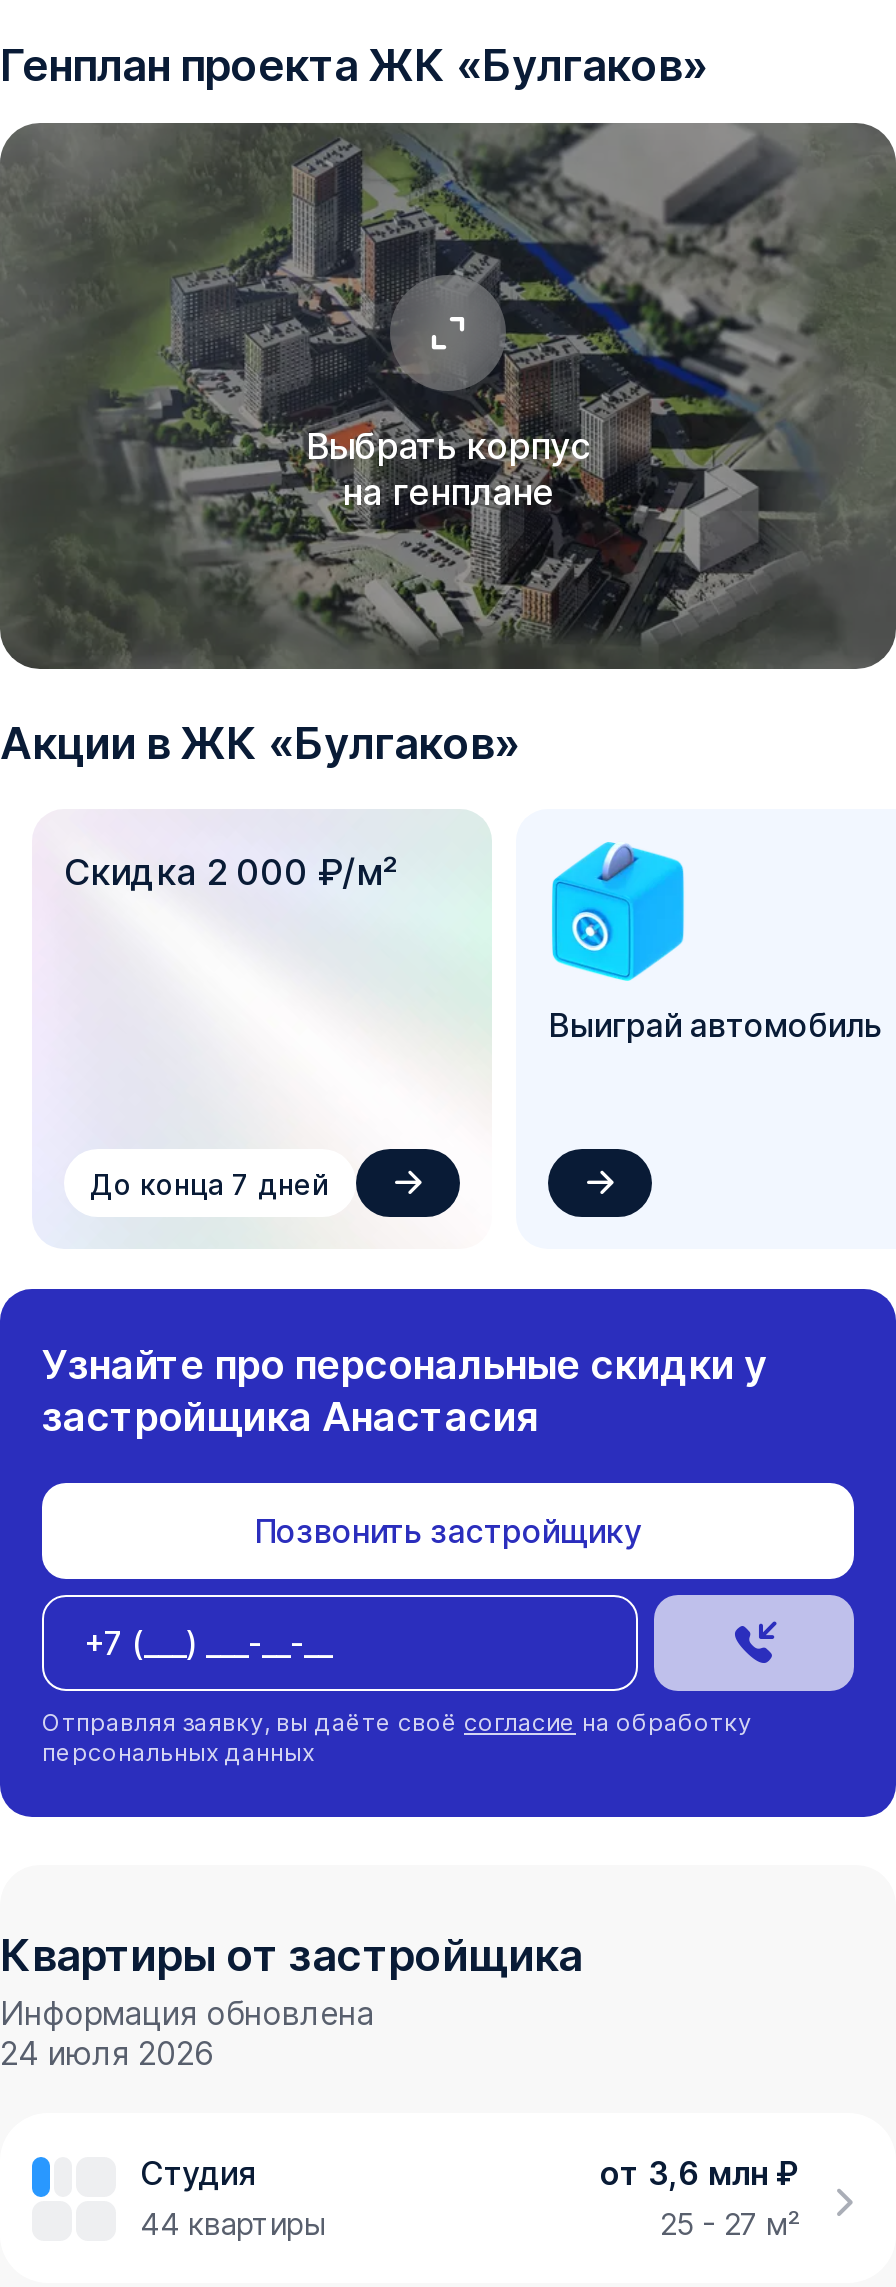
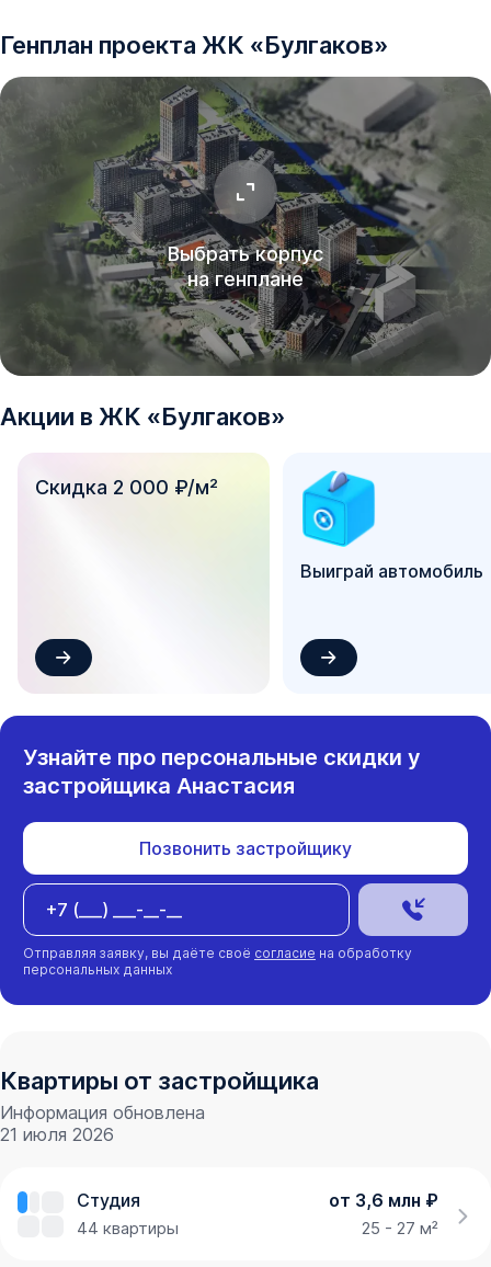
- [image]
- До конца 7 дней

- 24 июля 2026
+ 21 июля 2026
